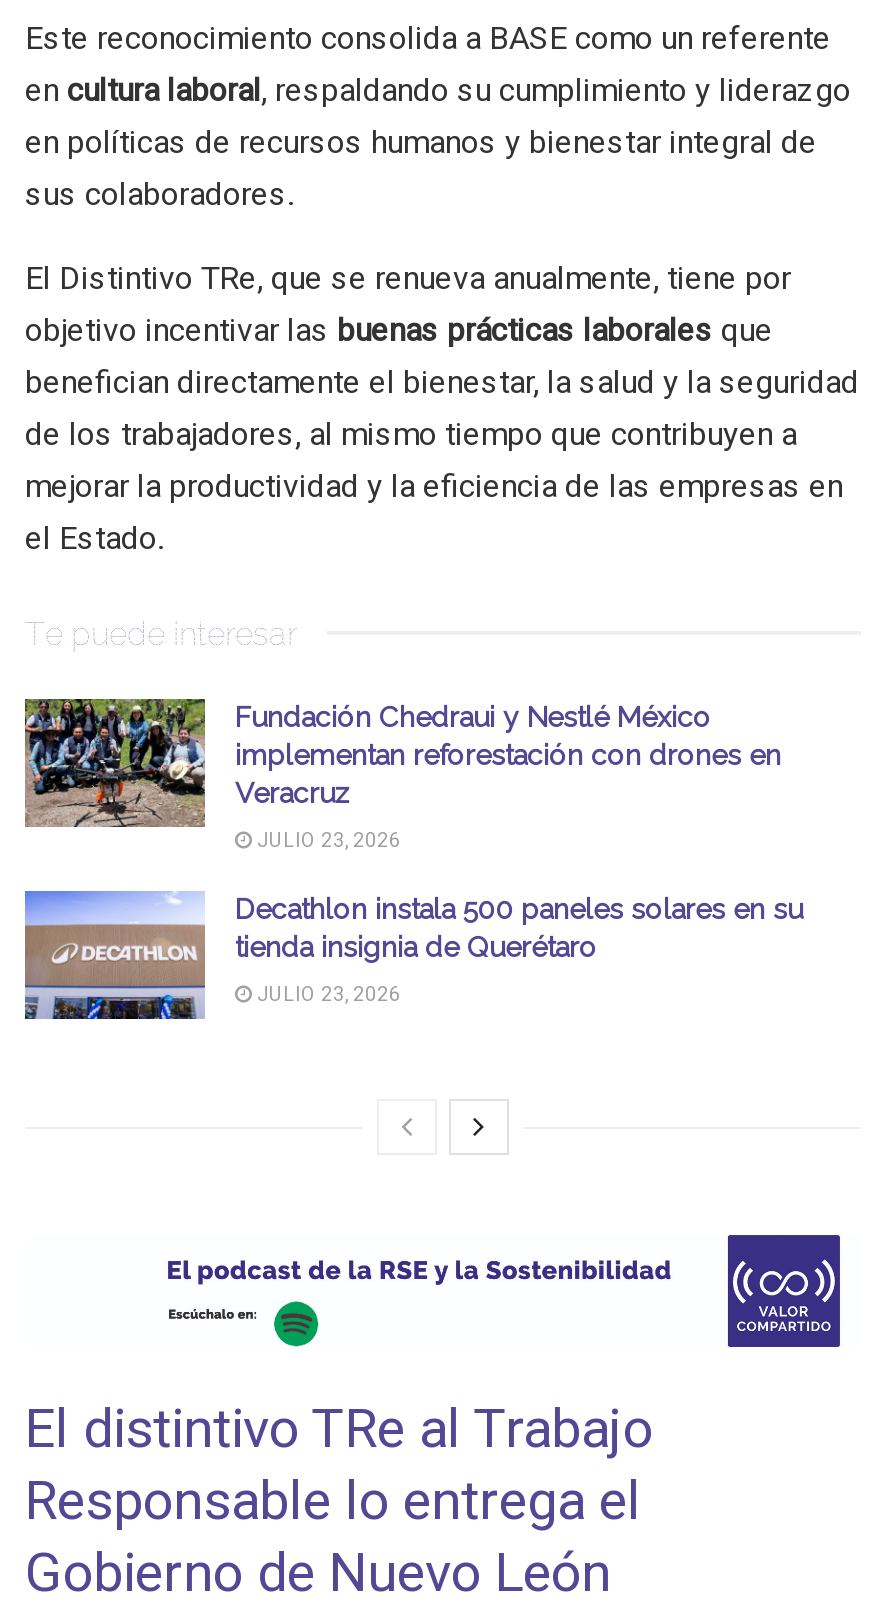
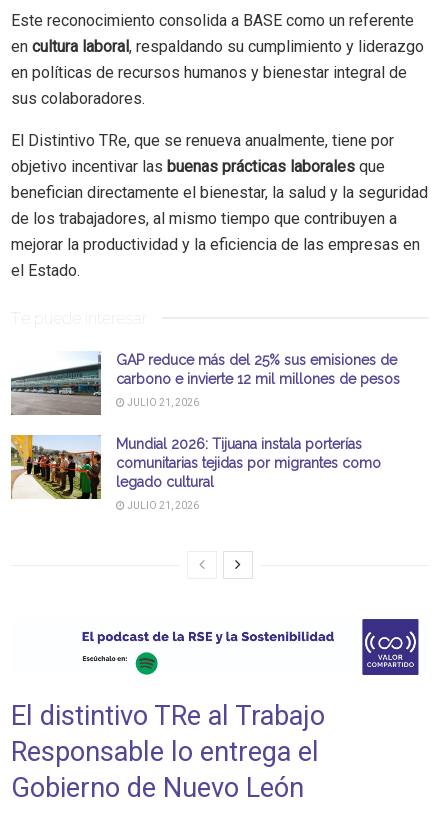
- [image]
- Fundación Chedraui y Nestlé México
- implementan reforestación con drones en
- Veracruz
+ [image]
+ GAP reduce más del 25% sus emisiones de
+ carbono e invierte 12 mil millones de pesos

- JULIO 23, 2026
+ JULIO 21, 2026

- [image]
- Decathlon instala 500 paneles solares en su
- tienda insignia de Querétaro
+ [image]
+ Mundial 2026: Tijuana instala porterías
+ comunitarias tejidas por migrantes como
+ legado cultural

- JULIO 23, 2026
+ JULIO 21, 2026
